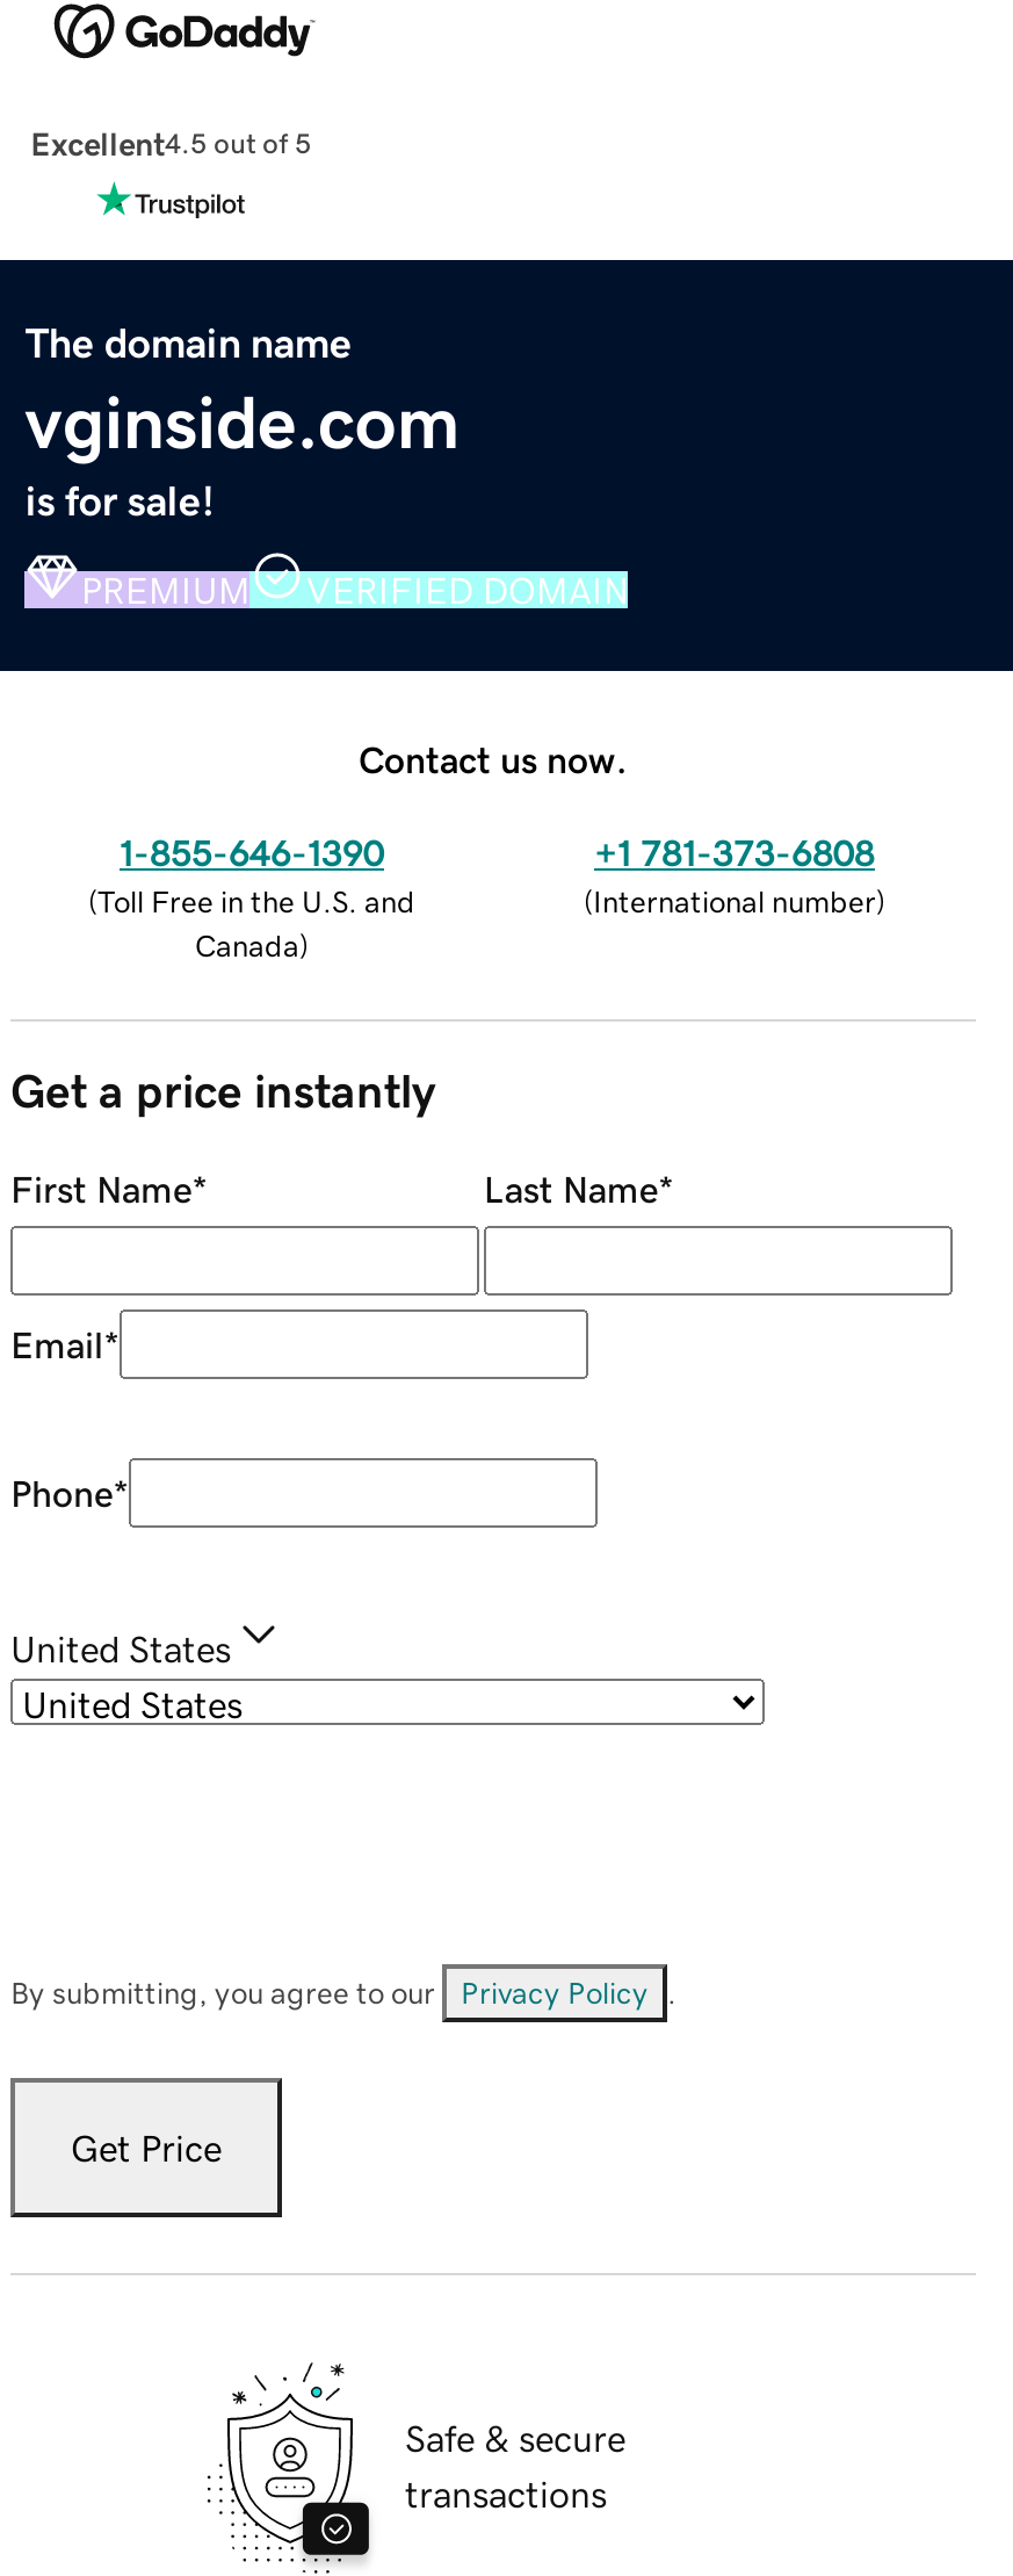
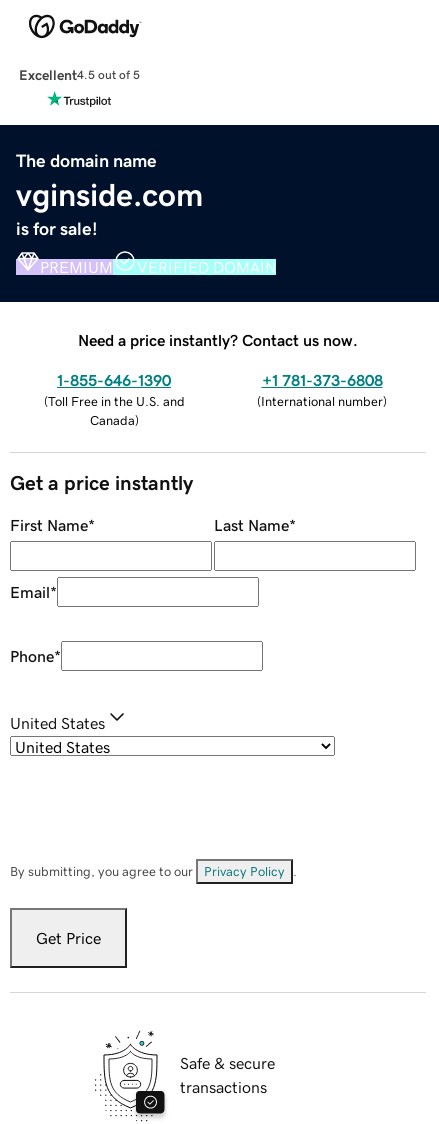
- Contact us now.
+ Need a price instantly? Contact us now.
